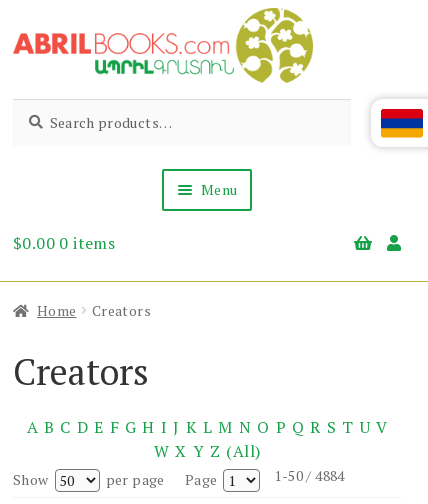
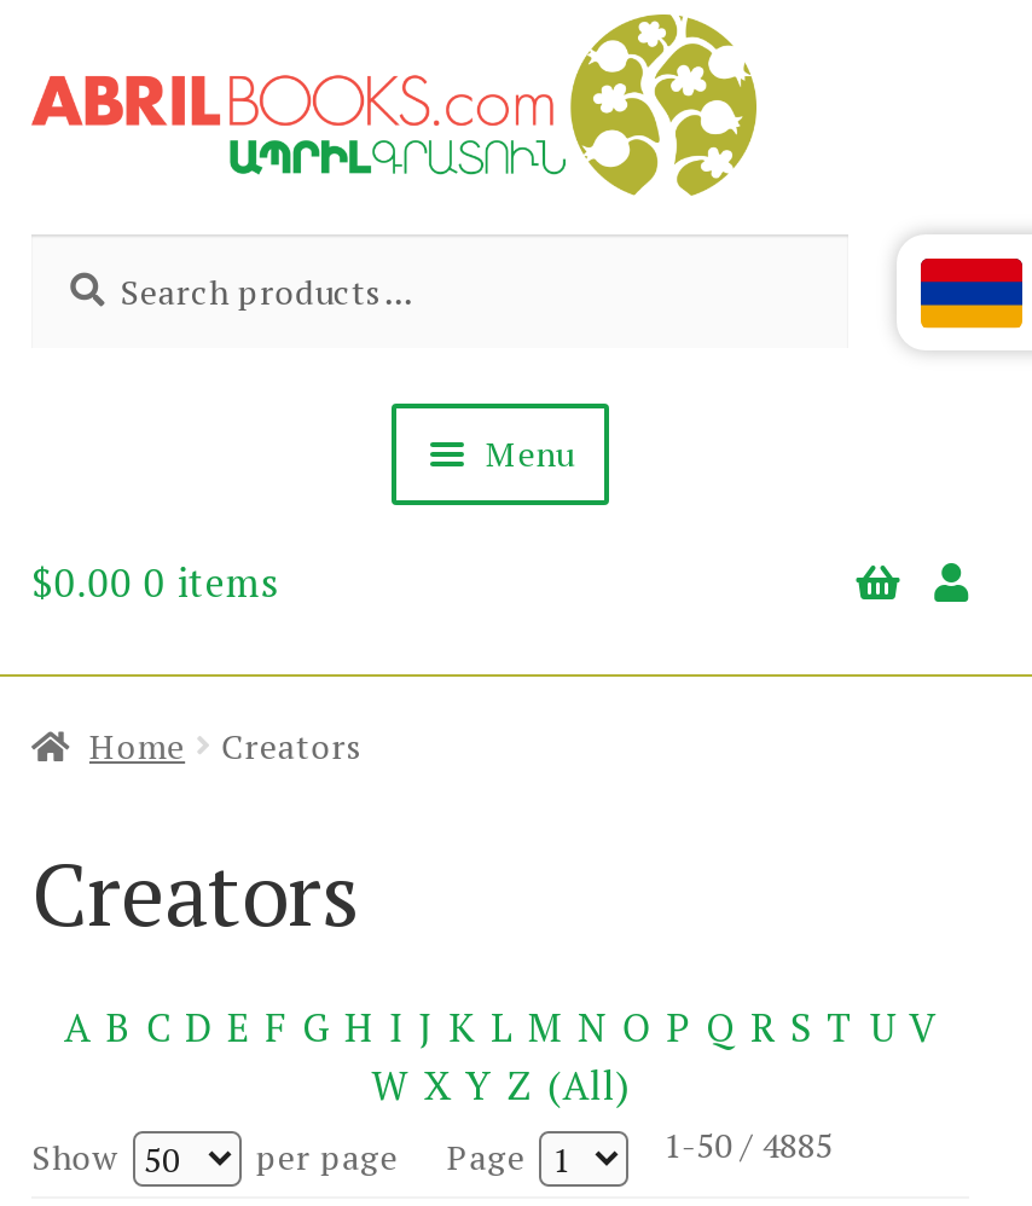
- 1-50 / 4884
+ 1-50 / 4885
